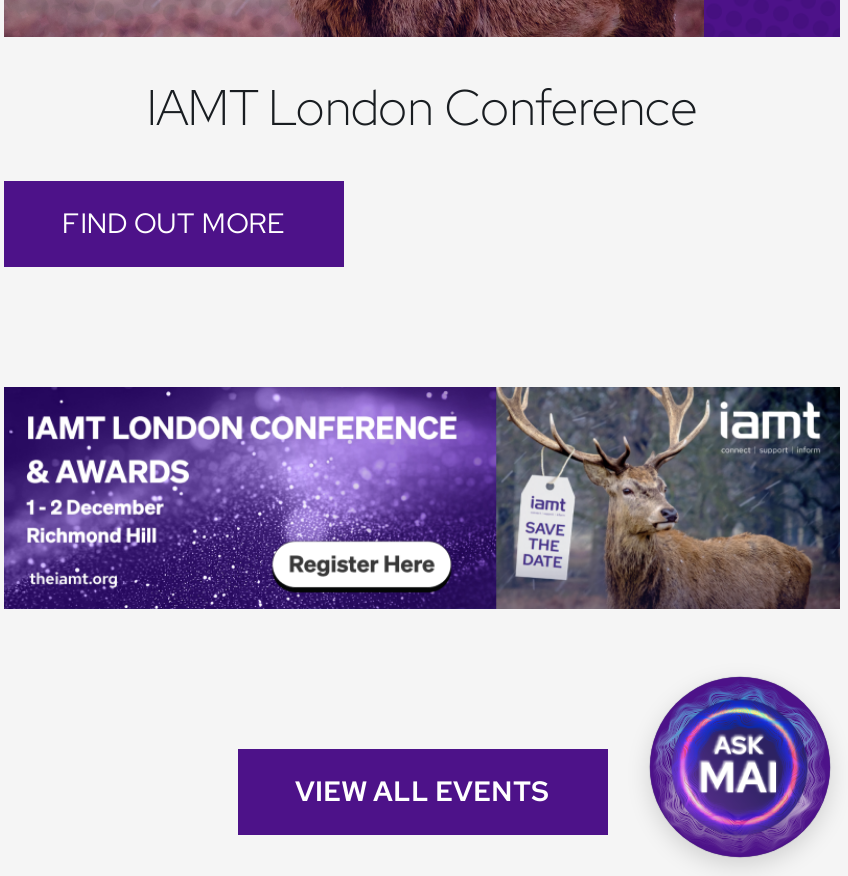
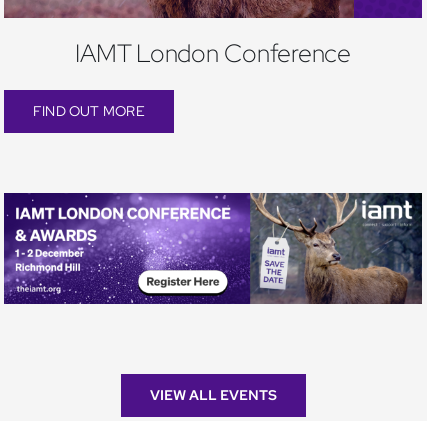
- [image]
